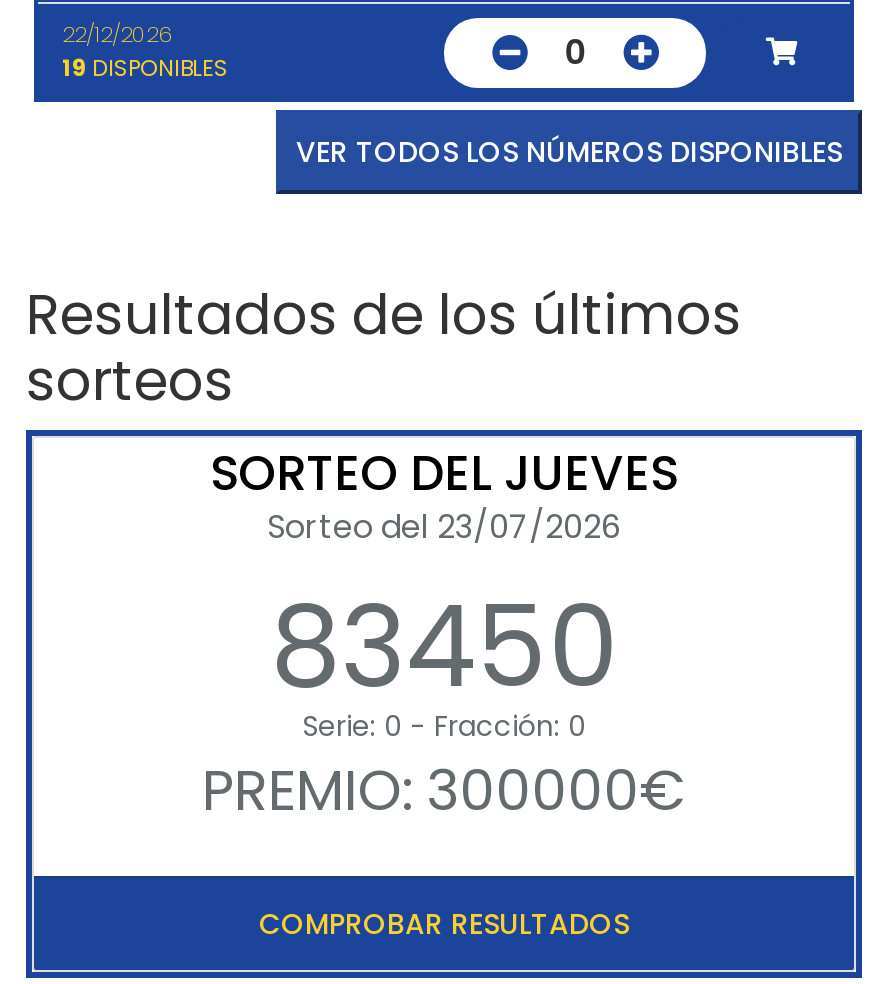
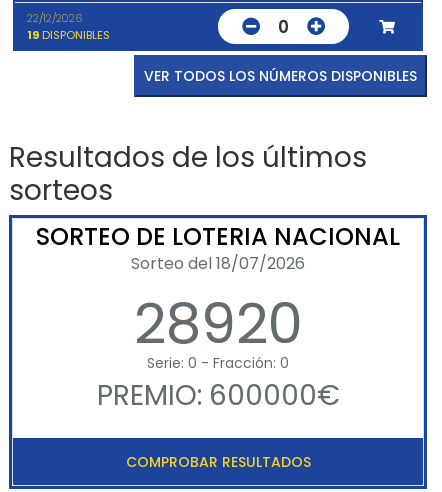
- SORTEO DEL JUEVES
- Sorteo del 23/07/2026
- 83450
+ SORTEO DE LOTERIA NACIONAL
+ Sorteo del 18/07/2026
+ 28920

- PREMIO: 300000€
+ PREMIO: 600000€
